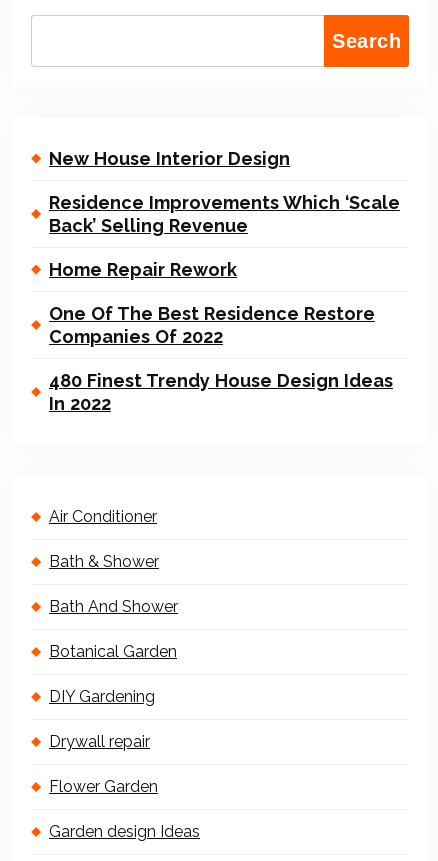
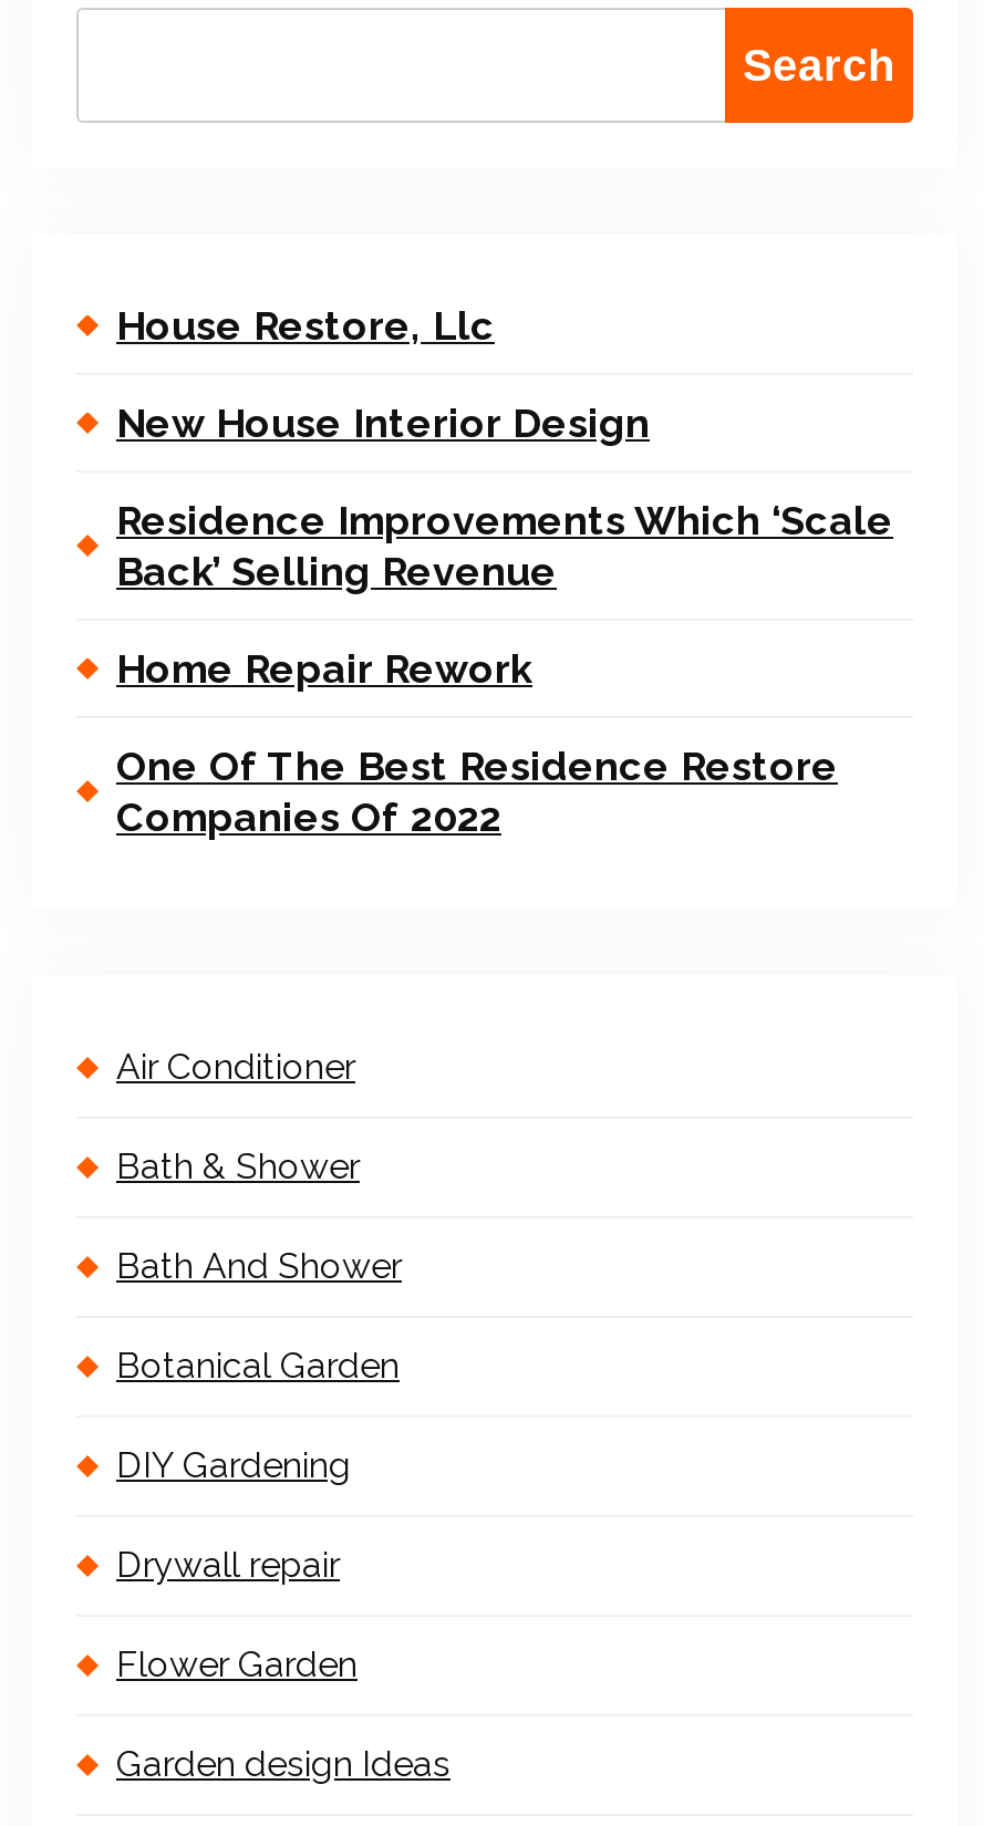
+ House Restore, Llc

moved down: New House Interior Design | Residence Improvements Which ‘Scale | Back’ Selling Revenue | Home Repair Rework | One Of The Best Residence Restore | Companies Of 2022

- 480 Finest Trendy House Design Ideas
- In 2022
